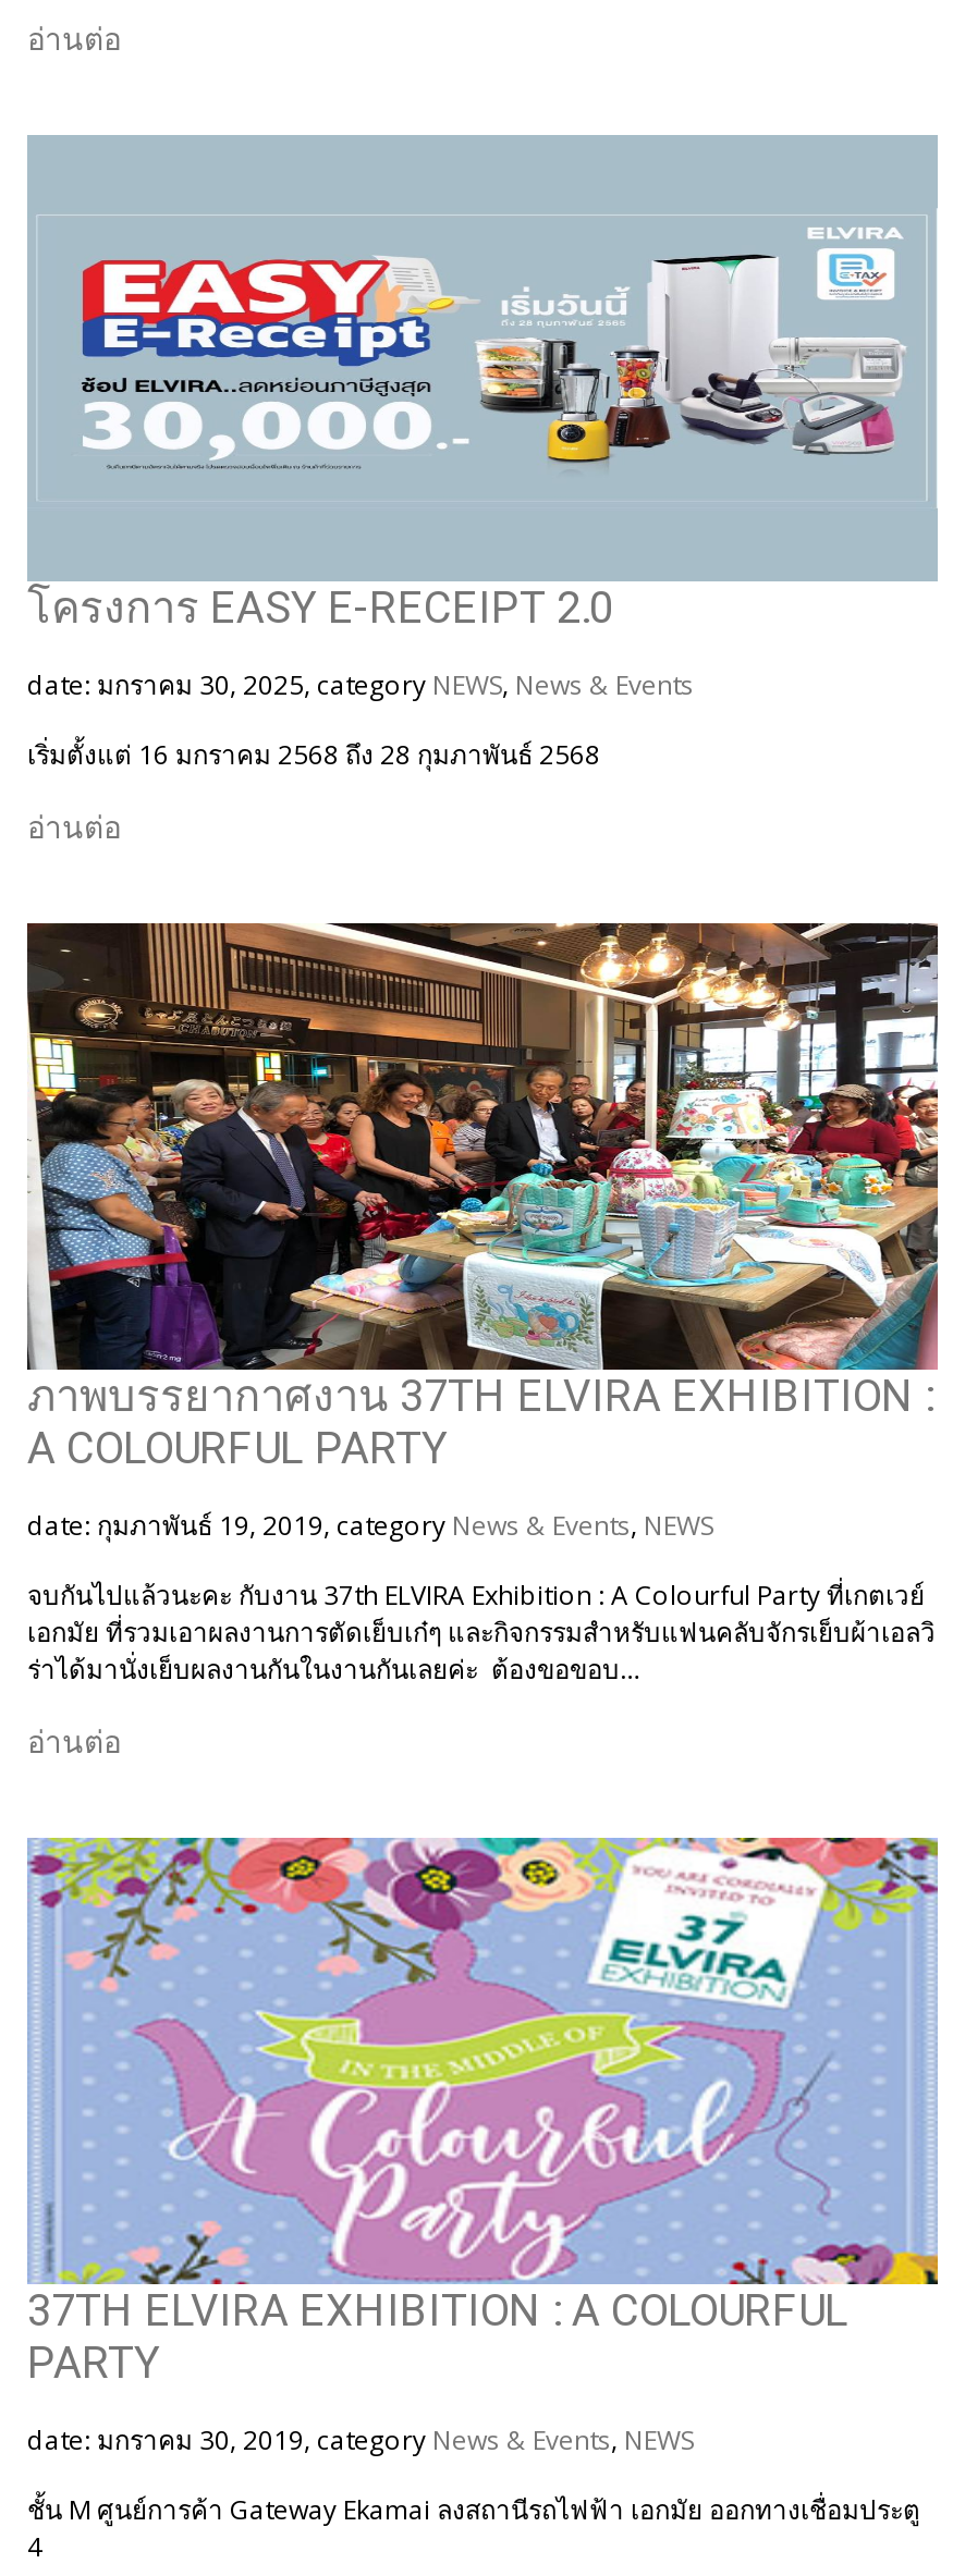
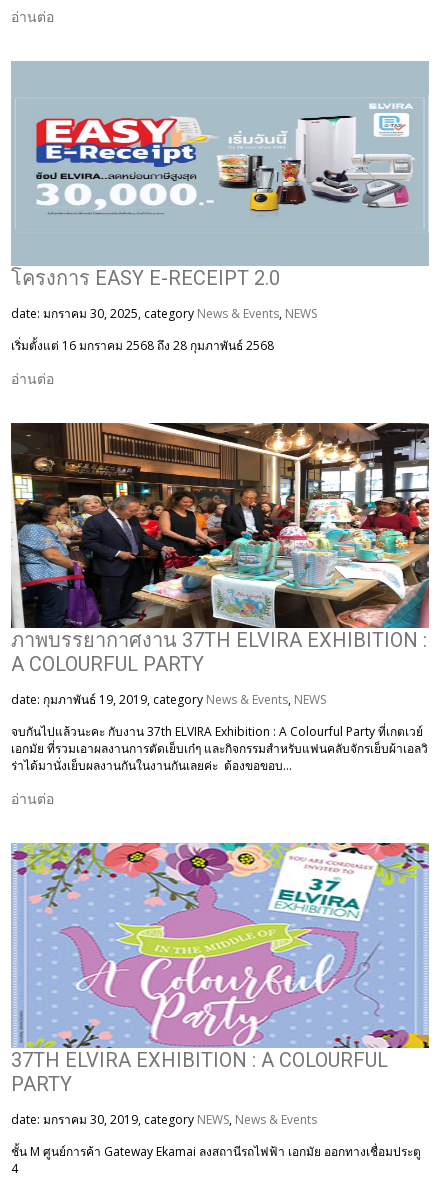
- date: มกราคม 30, 2025, category NEWS, News & Events
+ date: มกราคม 30, 2025, category News & Events, NEWS

- date: มกราคม 30, 2019, category News & Events, NEWS
+ date: มกราคม 30, 2019, category NEWS, News & Events
